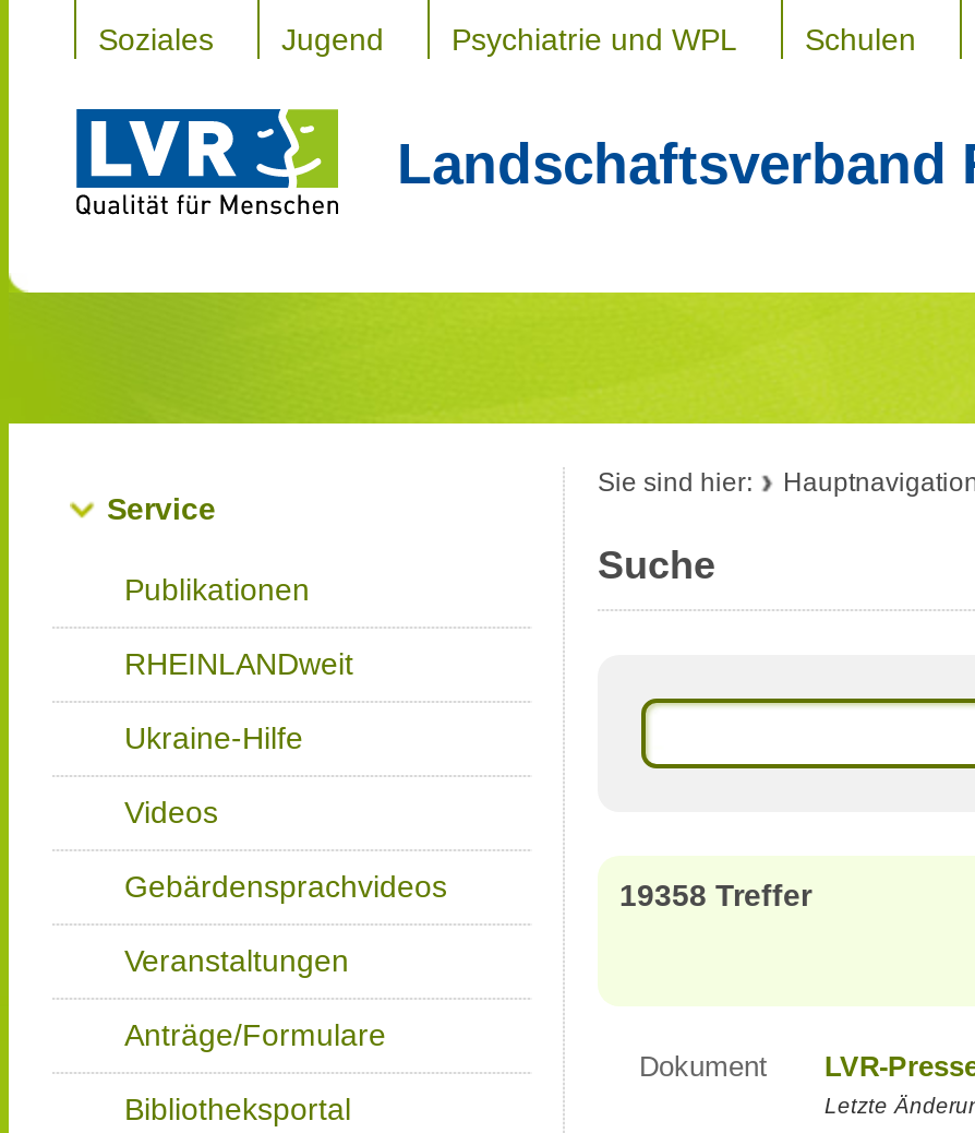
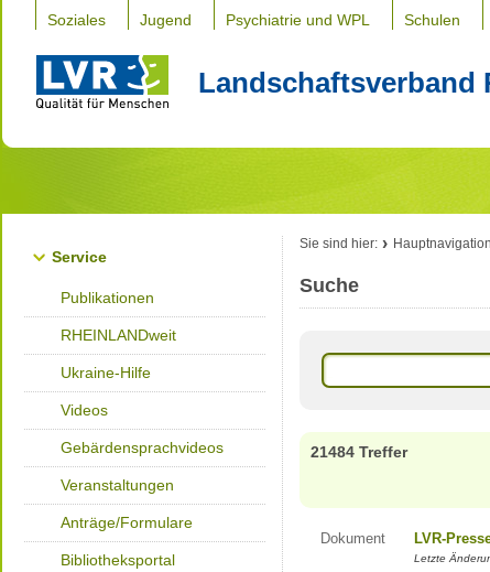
- 19358 Treffer
+ 21484 Treffer
